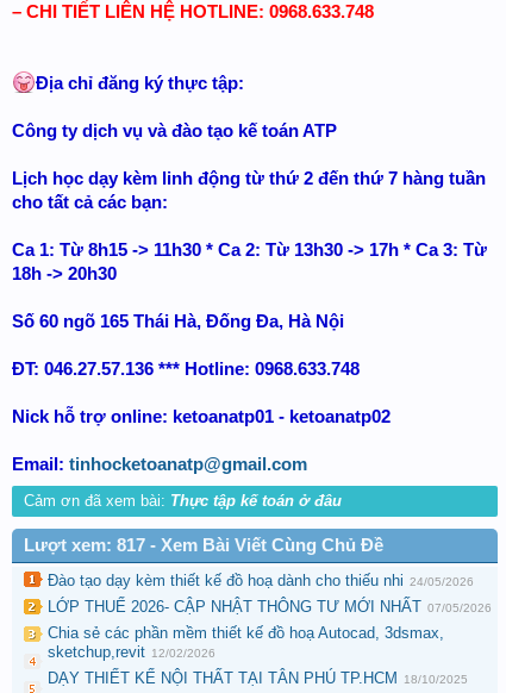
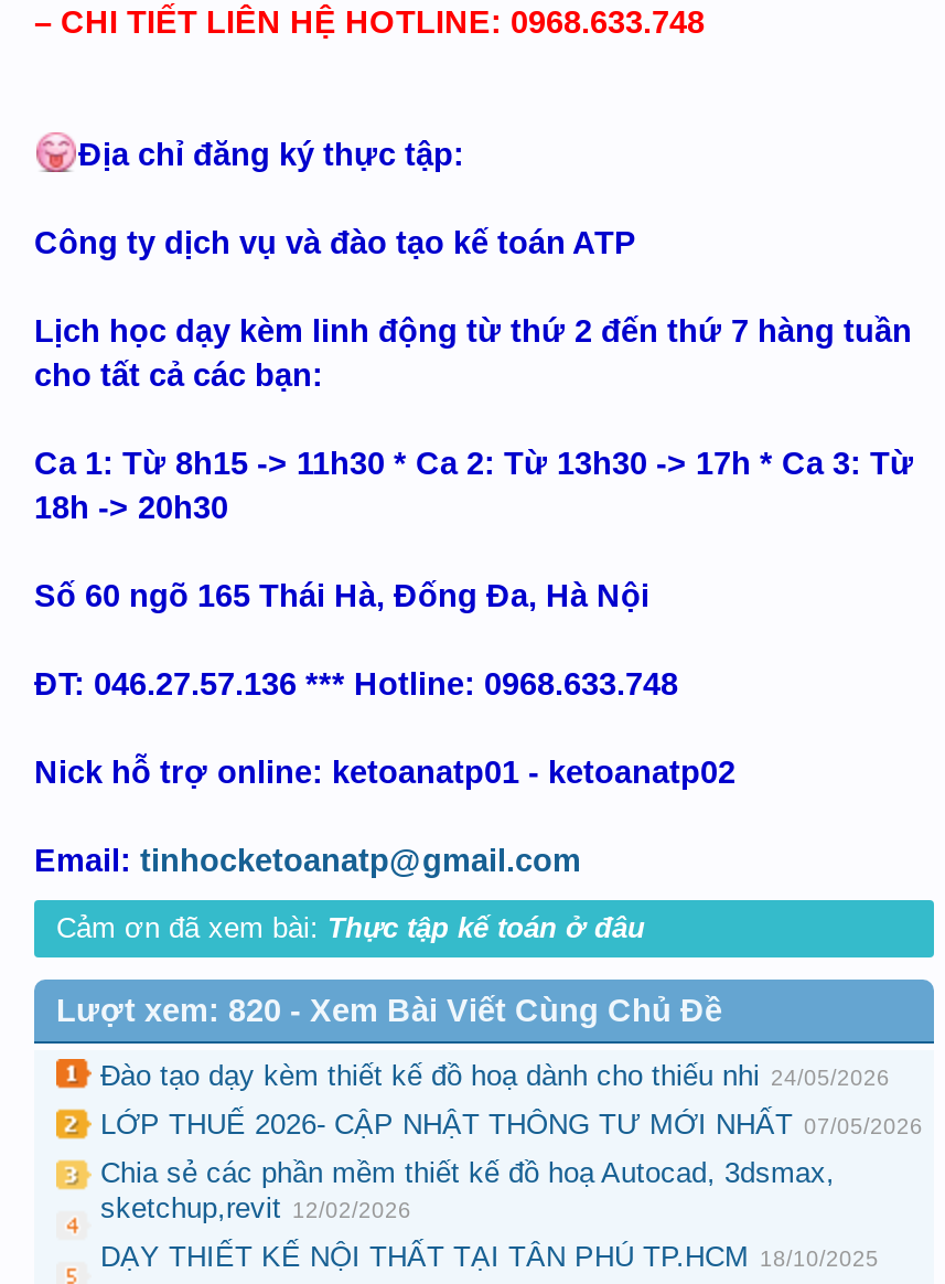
- Lượt xem: 817 - Xem Bài Viết Cùng Chủ Đề
+ Lượt xem: 820 - Xem Bài Viết Cùng Chủ Đề
